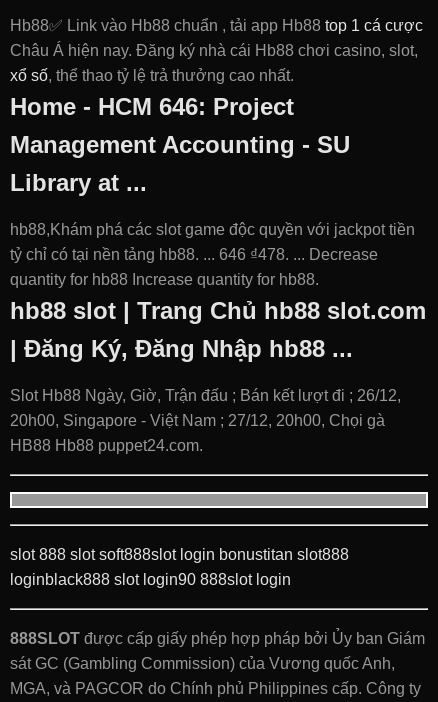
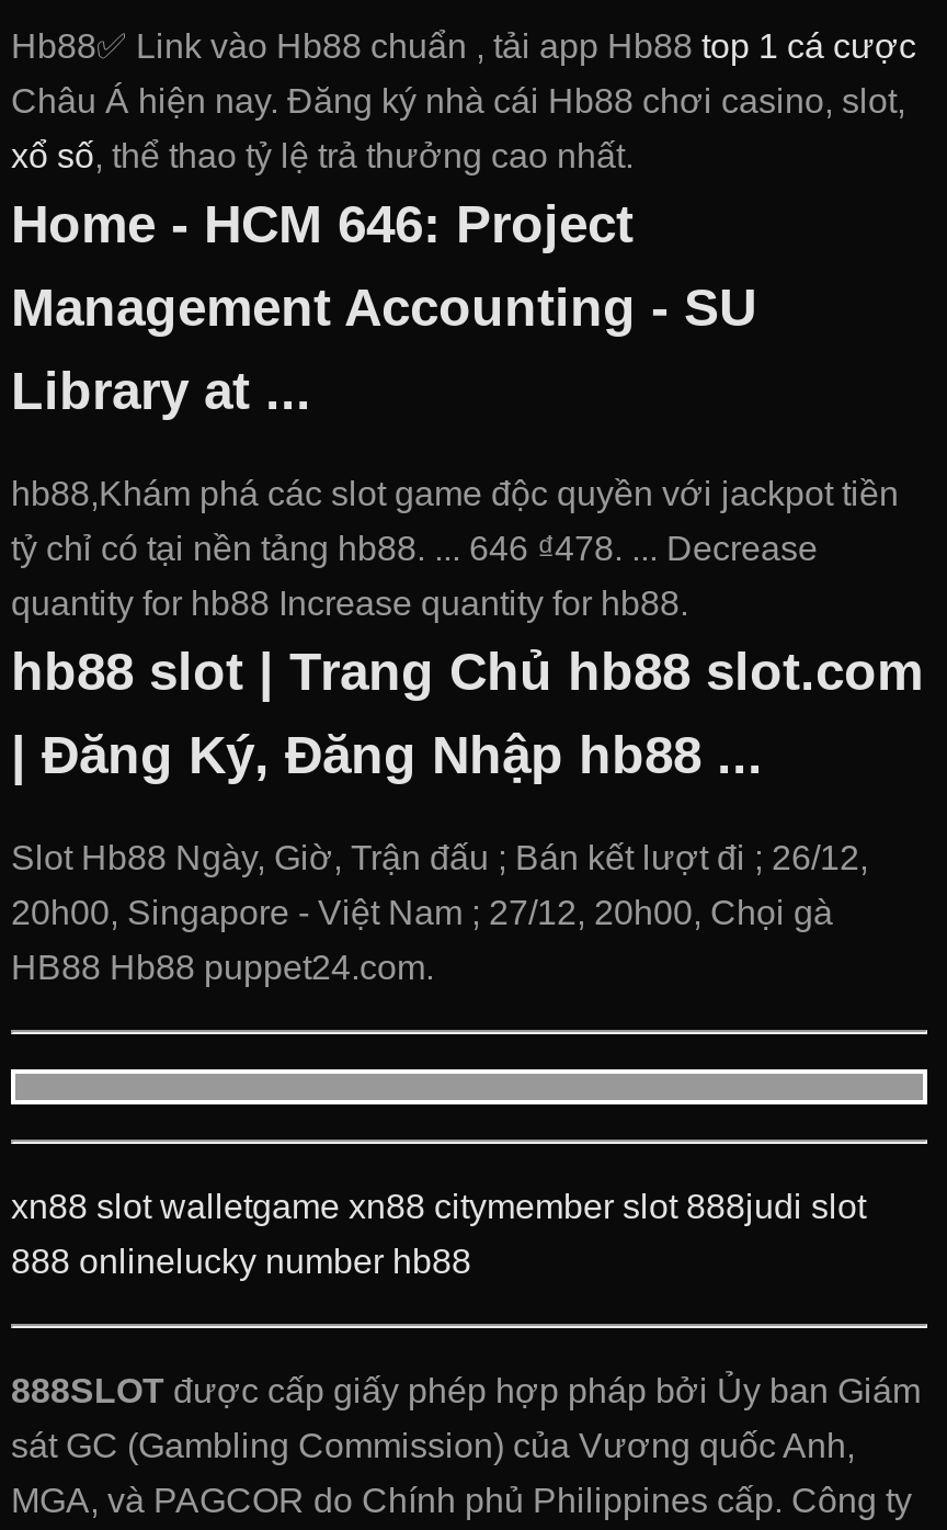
- slot 888 slot soft888slot login bonustitan slot888
+ xn88 slot walletgame xn88 citymember slot 888judi slot

- loginblack888 slot login90 888slot login
+ 888 onlinelucky number hb88
